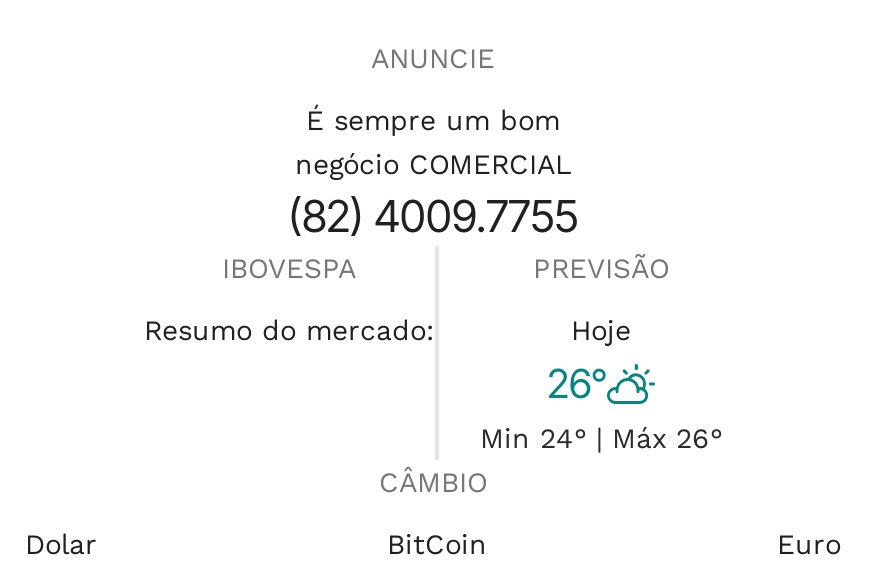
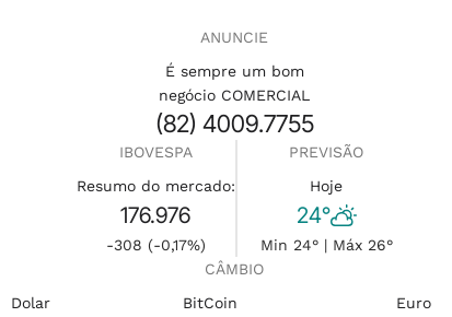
+ 176.976
+ -308 (-0,17%)

- 26°
+ 24°
